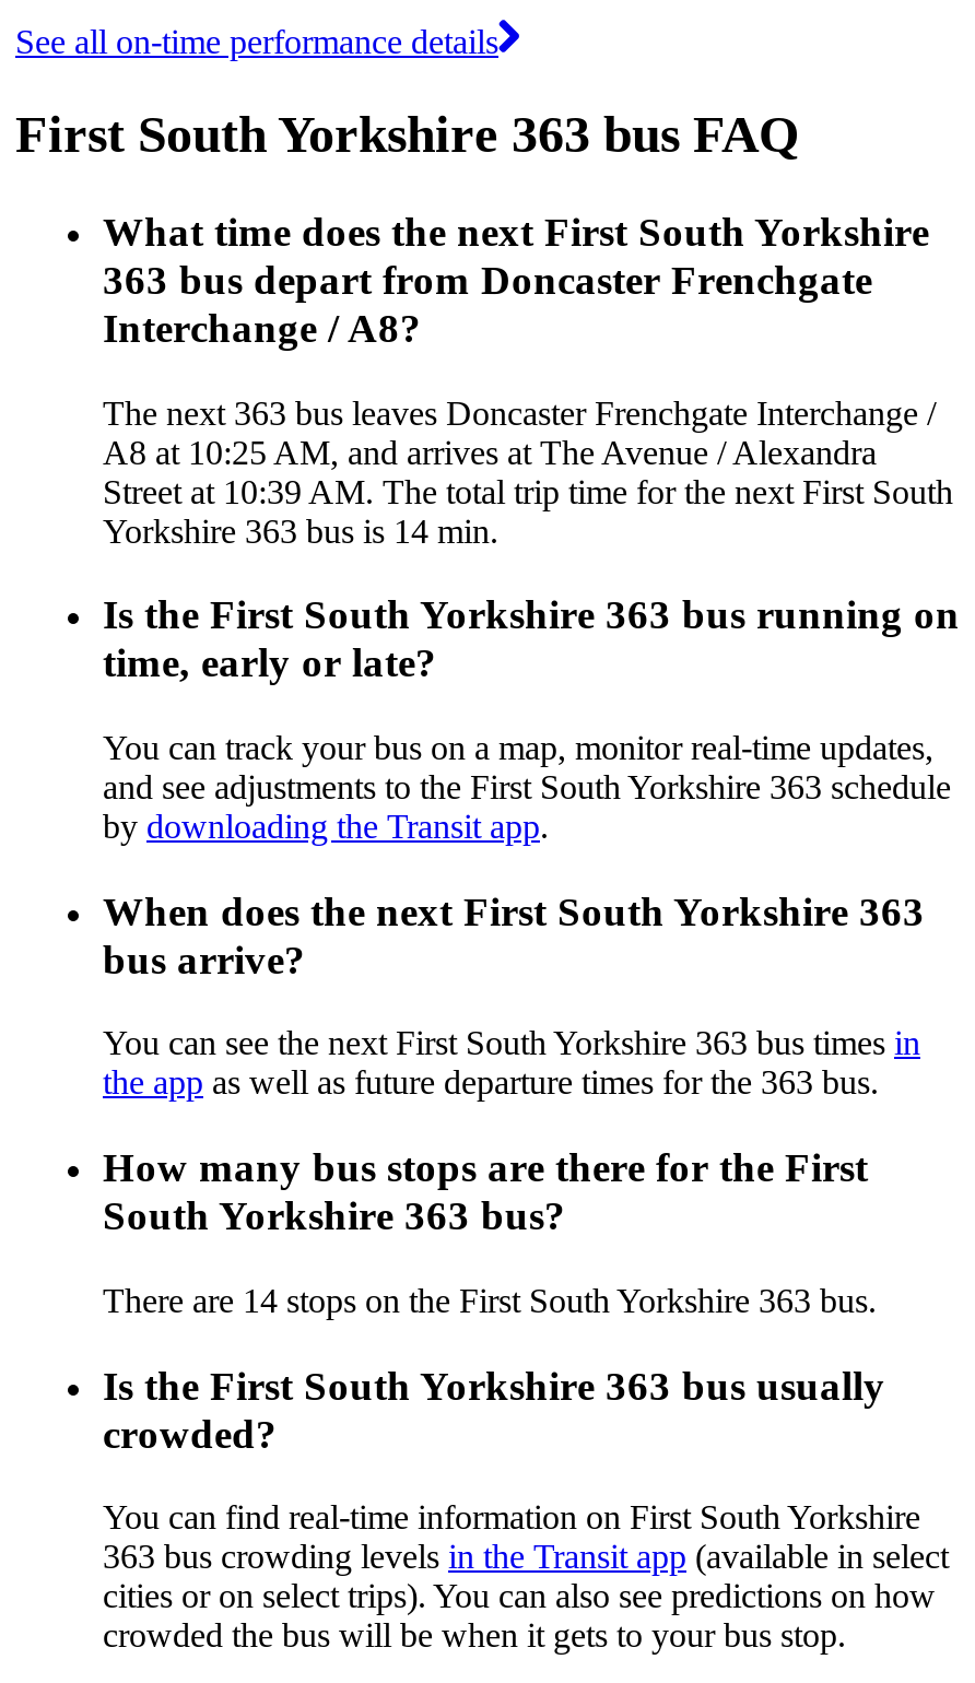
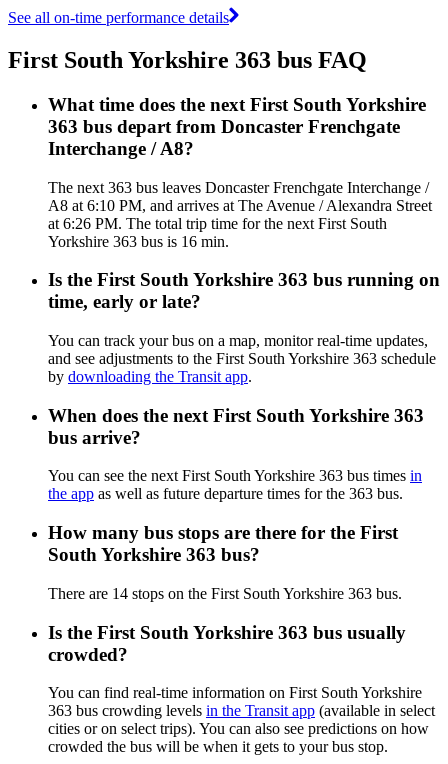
- A8 at 10:25 AM, and arrives at The Avenue / Alexandra
- Street at 10:39 AM. The total trip time for the next First South
- Yorkshire 363 bus is 14 min.
+ A8 at 6:10 PM, and arrives at The Avenue / Alexandra Street
+ at 6:26 PM. The total trip time for the next First South
+ Yorkshire 363 bus is 16 min.
